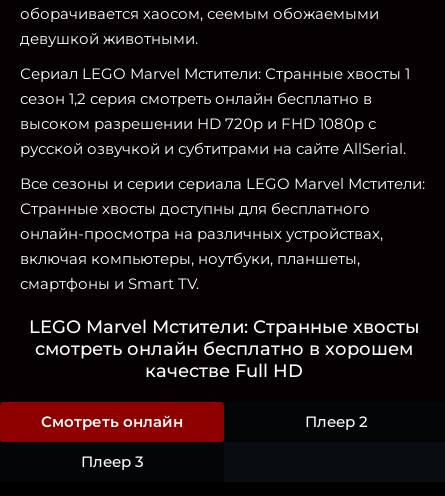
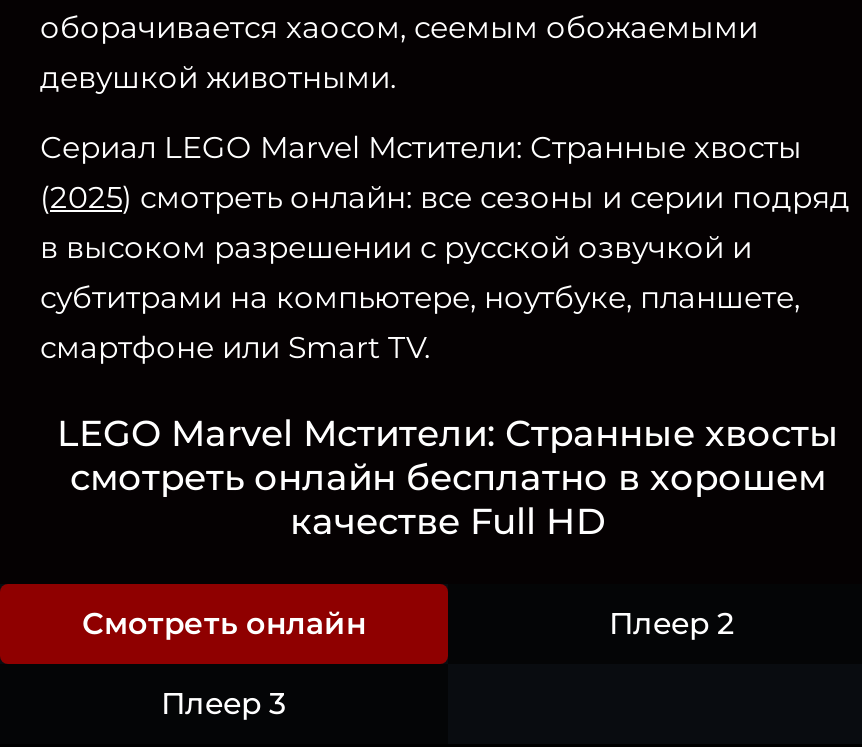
- Сериал LEGO Marvel Мстители: Странные хвосты 1
- сезон 1,2 серия смотреть онлайн бесплатно в
- высоком разрешении HD 720p и FHD 1080p с
- русской озвучкой и субтитрами на сайте AllSerial.
- Все сезоны и серии сериала LEGO Marvel Мстители:
- Странные хвосты доступны для бесплатного
- онлайн-просмотра на различных устройствах,
- включая компьютеры, ноутбуки, планшеты,
- смартфоны и Smart TV.
+ Сериал LEGO Marvel Мстители: Странные хвосты
+ (2025) смотреть онлайн: все сезоны и серии подряд
+ в высоком разрешении с русской озвучкой и
+ субтитрами на компьютере, ноутбуке, планшете,
+ смартфоне или Smart TV.
